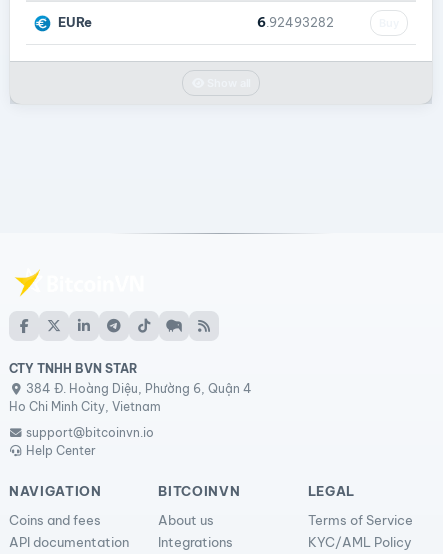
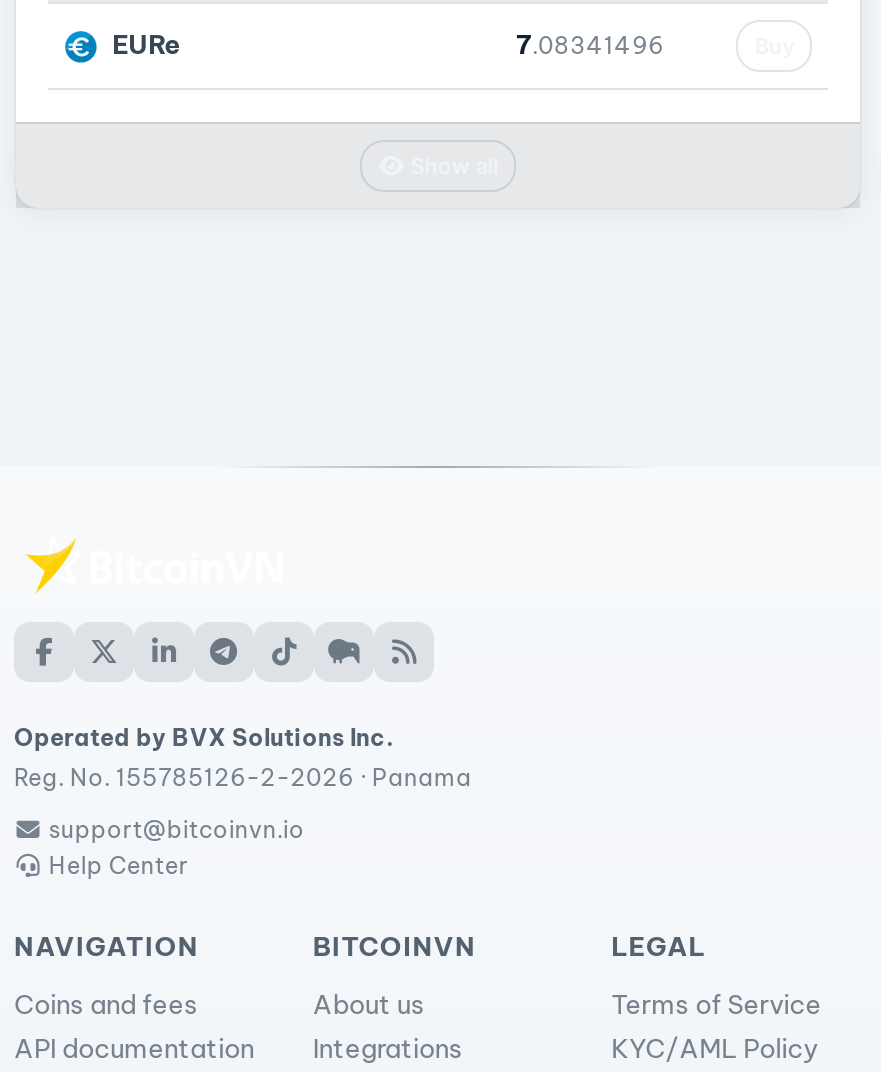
- 6.92493282
+ 7.08341496

- CTY TNHH BVN STAR
- 384 Đ. Hoàng Diệu, Phường 6, Quận 4
- Ho Chi Minh City, Vietnam
+ Operated by BVX Solutions Inc.
+ Reg. No. 155785126-2-2026 · Panama
